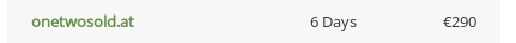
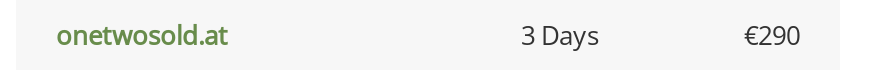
- 6 Days
+ 3 Days
